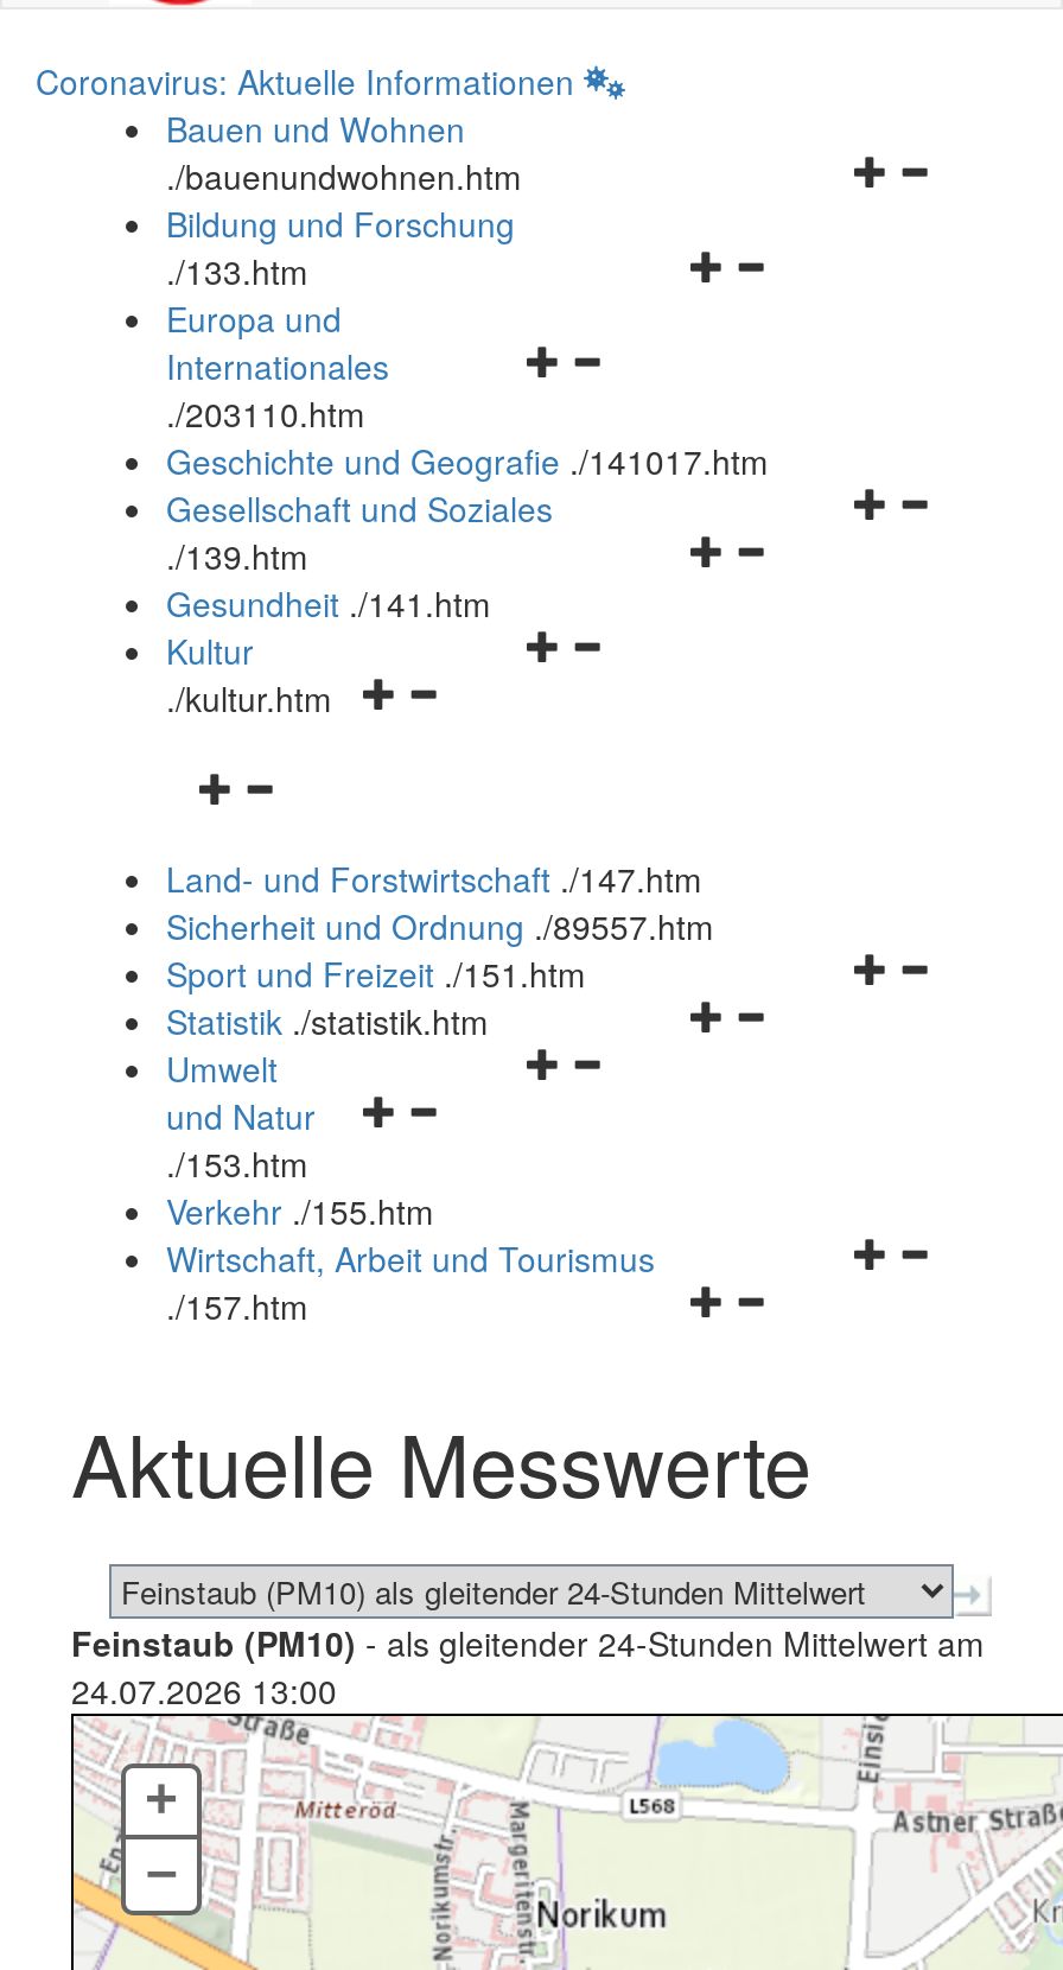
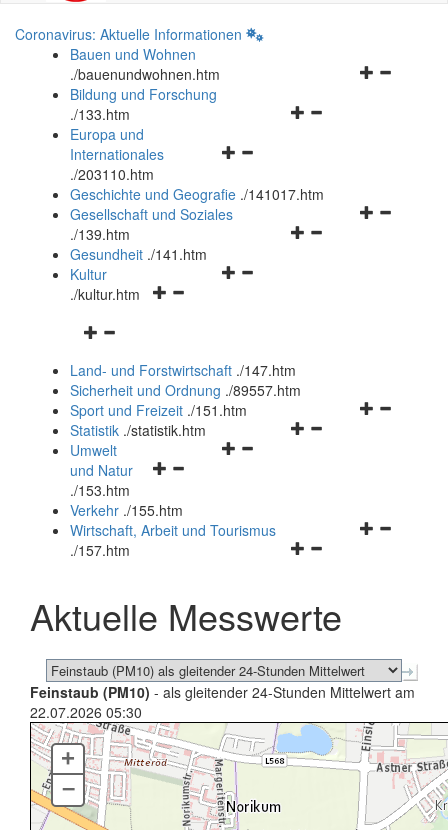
- 24.07.2026 13:00
+ 22.07.2026 05:30
